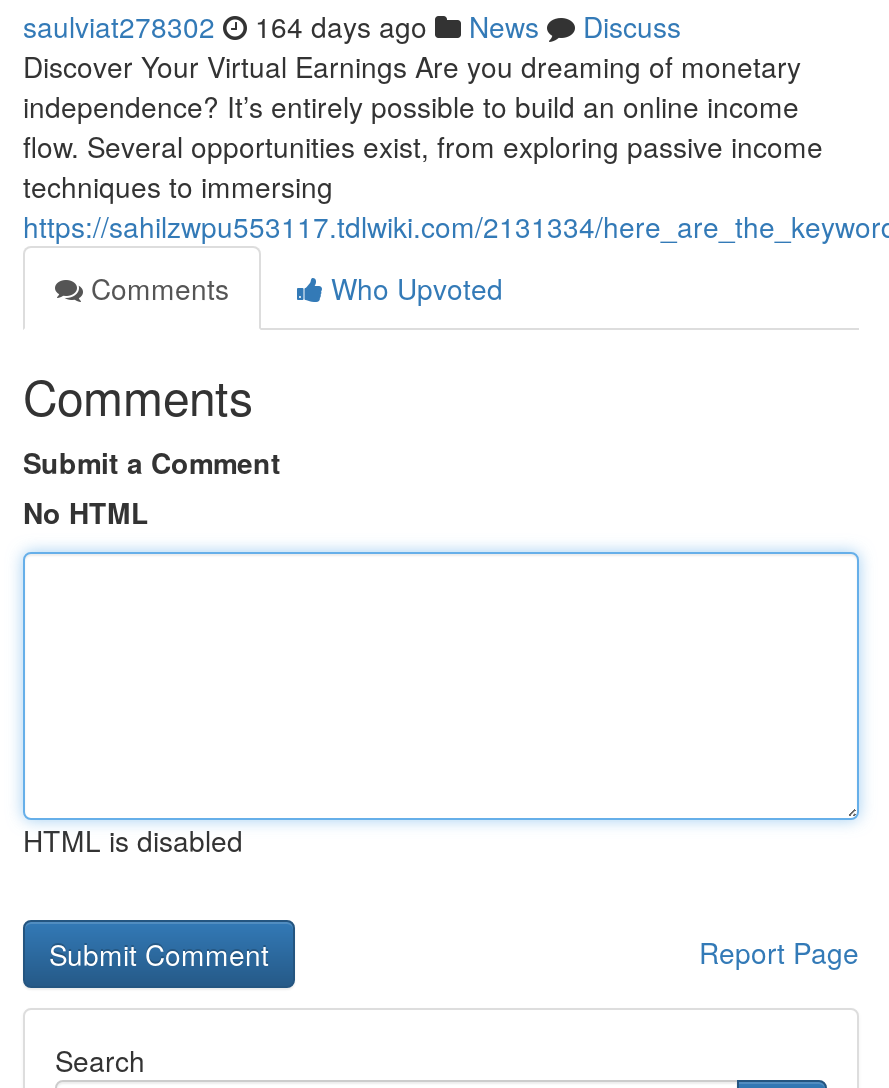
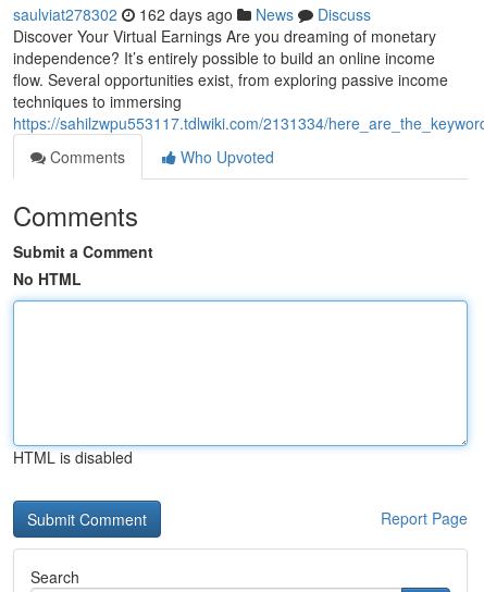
- saulviat278302 164 days ago News Discuss
+ saulviat278302 162 days ago News Discuss
